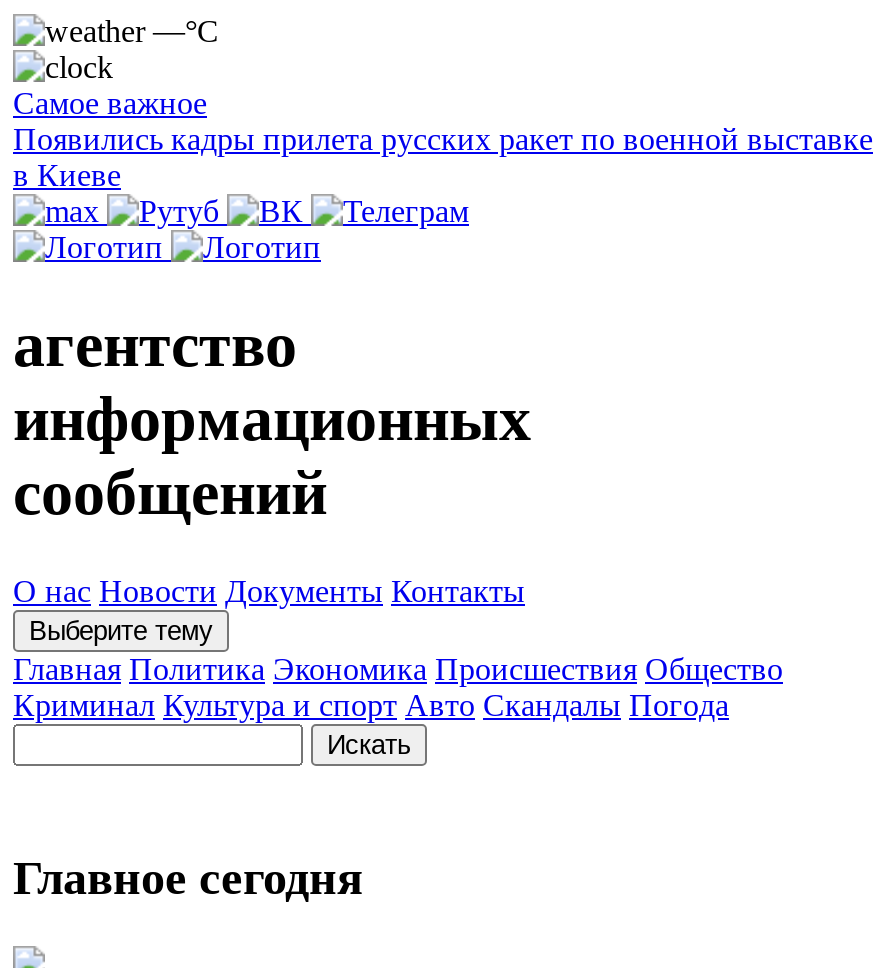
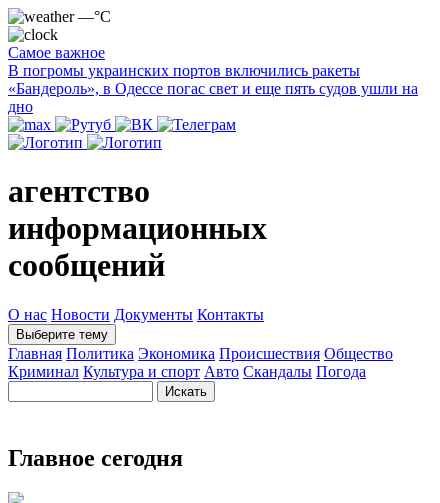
- Появились кадры прилета русских ракет по военной выставке
- в Киеве
+ В погромы украинских портов включились ракеты
+ «Бандероль», в Одессе погас свет и еще пять судов ушли на
+ дно
